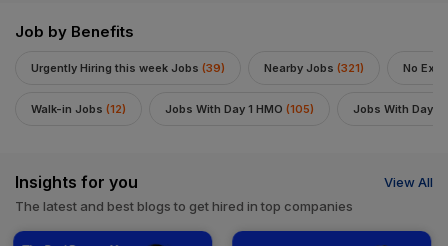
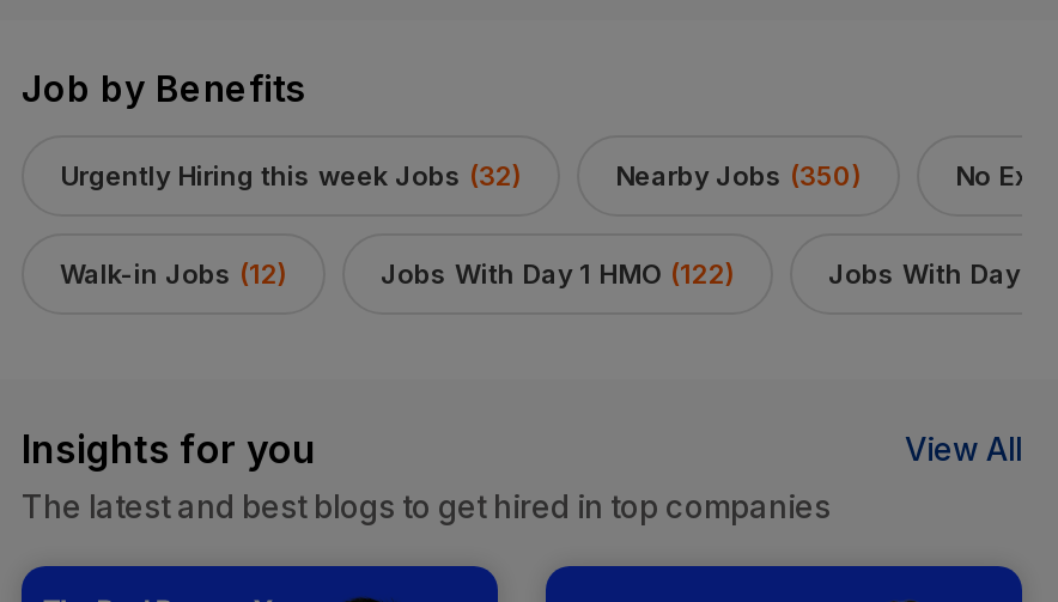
- Urgently Hiring this week Jobs (39)
+ Urgently Hiring this week Jobs (32)

- Nearby Jobs (321)
+ Nearby Jobs (350)

- Jobs With Day 1 HMO (105)
+ Jobs With Day 1 HMO (122)
